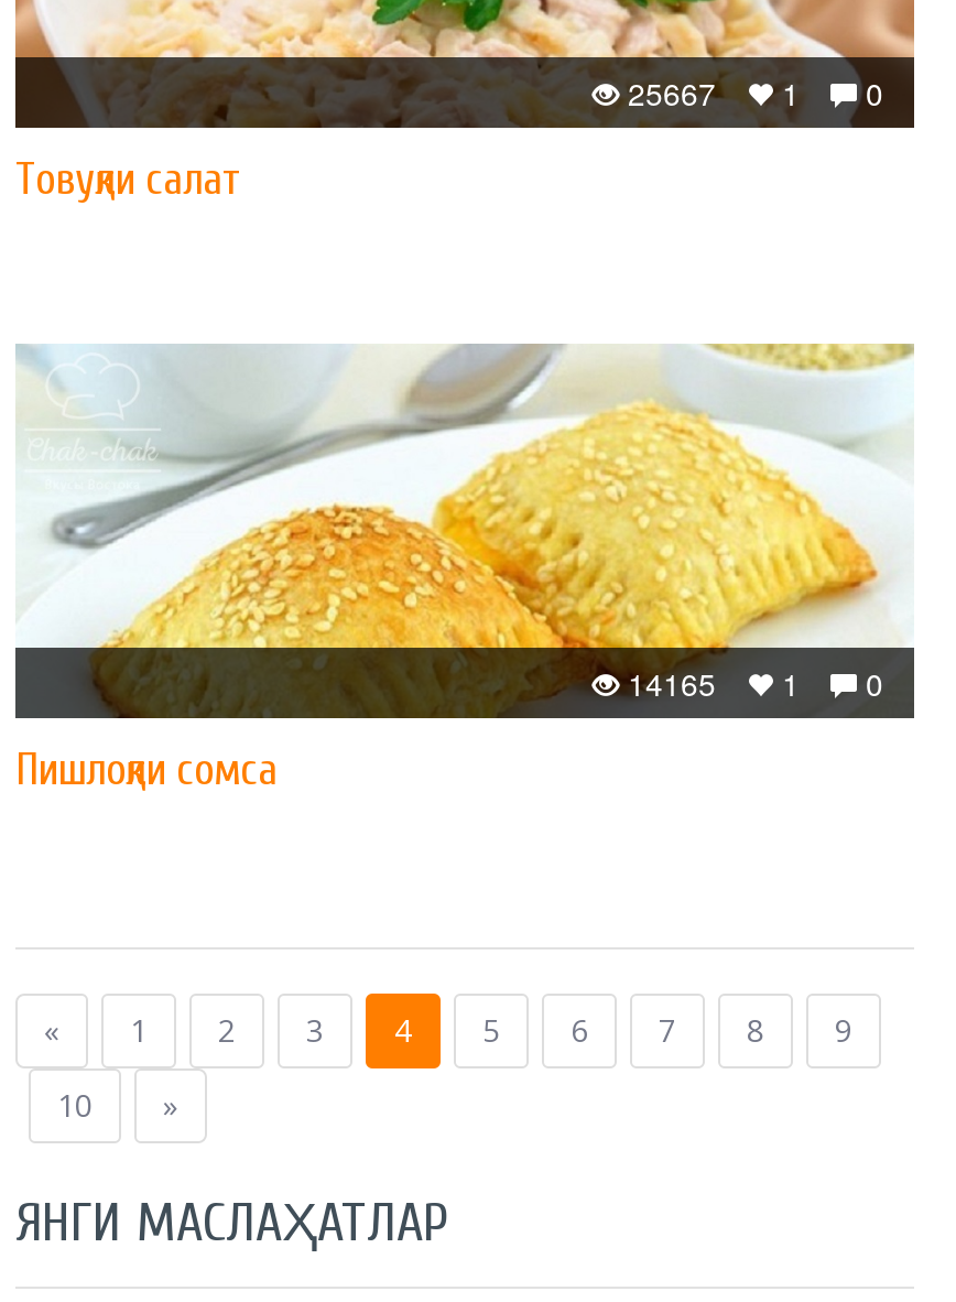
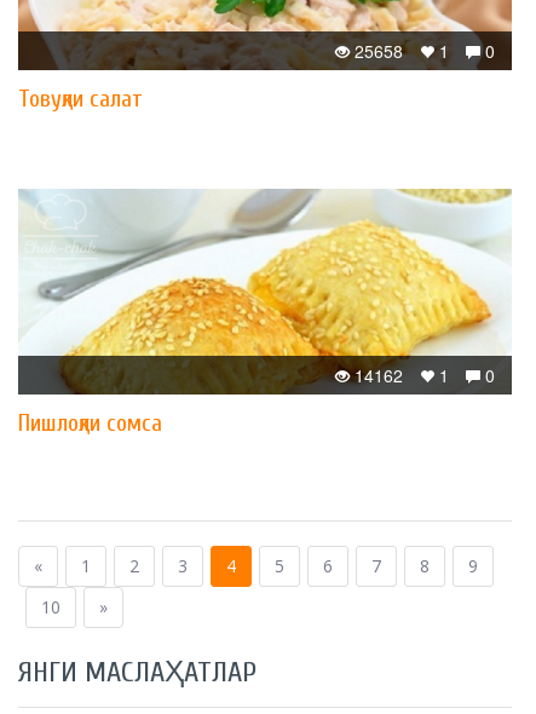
- 25667 1 0
+ 25658 1 0

- 14165 1 0
+ 14162 1 0
